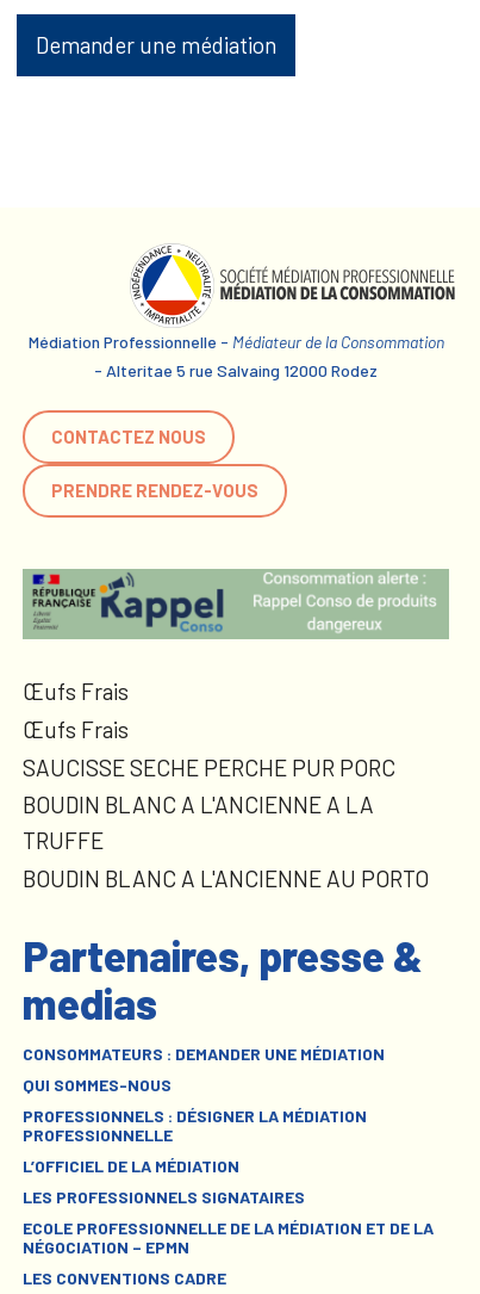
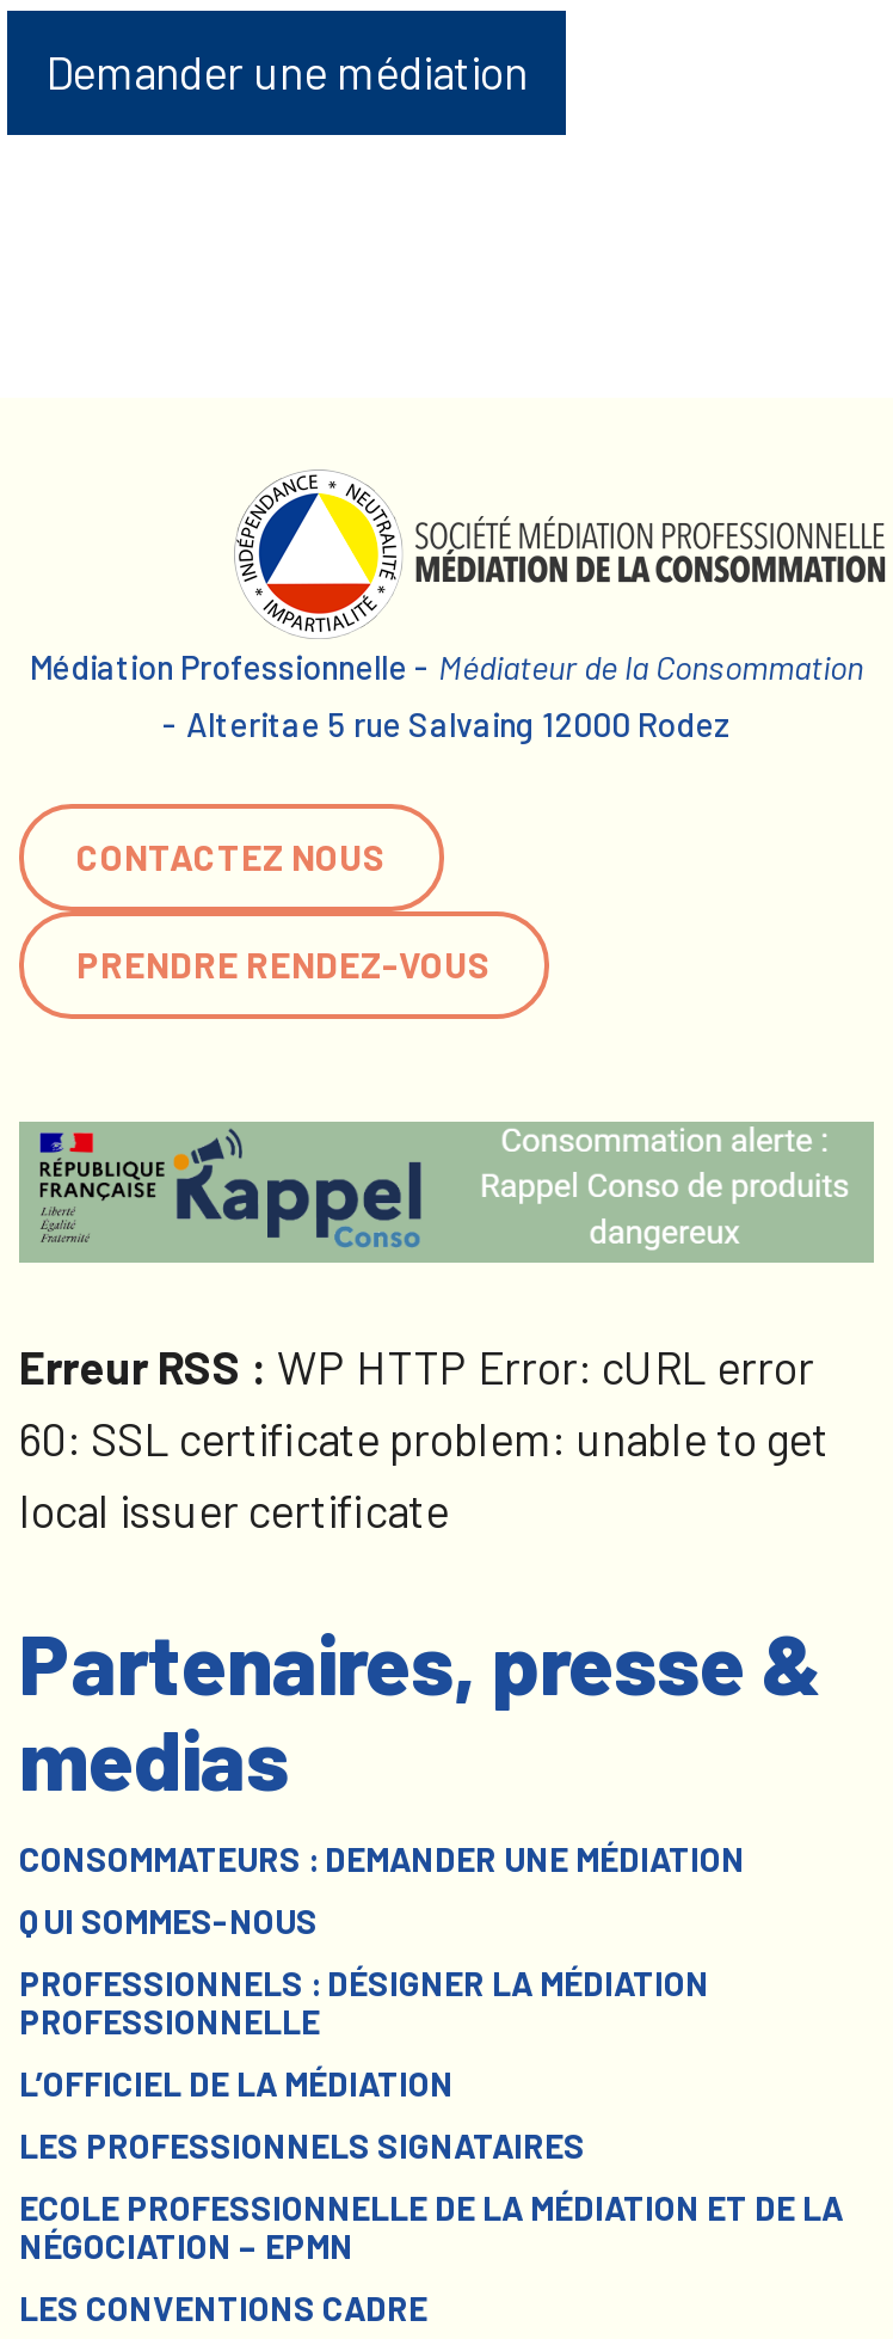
- Œufs Frais
- Œufs Frais
- SAUCISSE SECHE PERCHE PUR PORC
- BOUDIN BLANC A L'ANCIENNE A LA
- TRUFFE
- BOUDIN BLANC A L'ANCIENNE AU PORTO
+ Erreur RSS : WP HTTP Error: cURL error
+ 60: SSL certificate problem: unable to get
+ local issuer certificate
